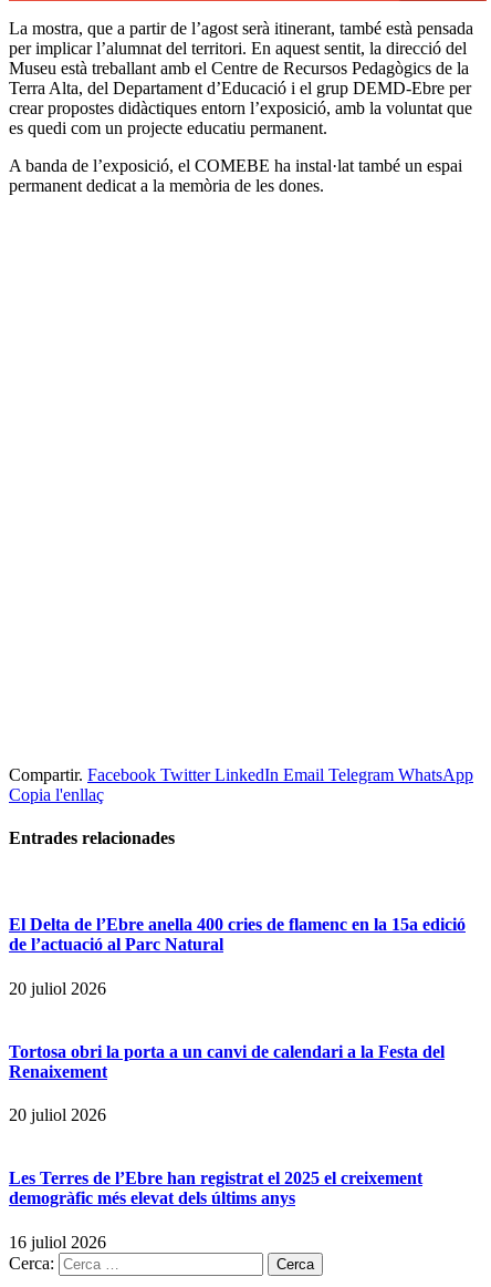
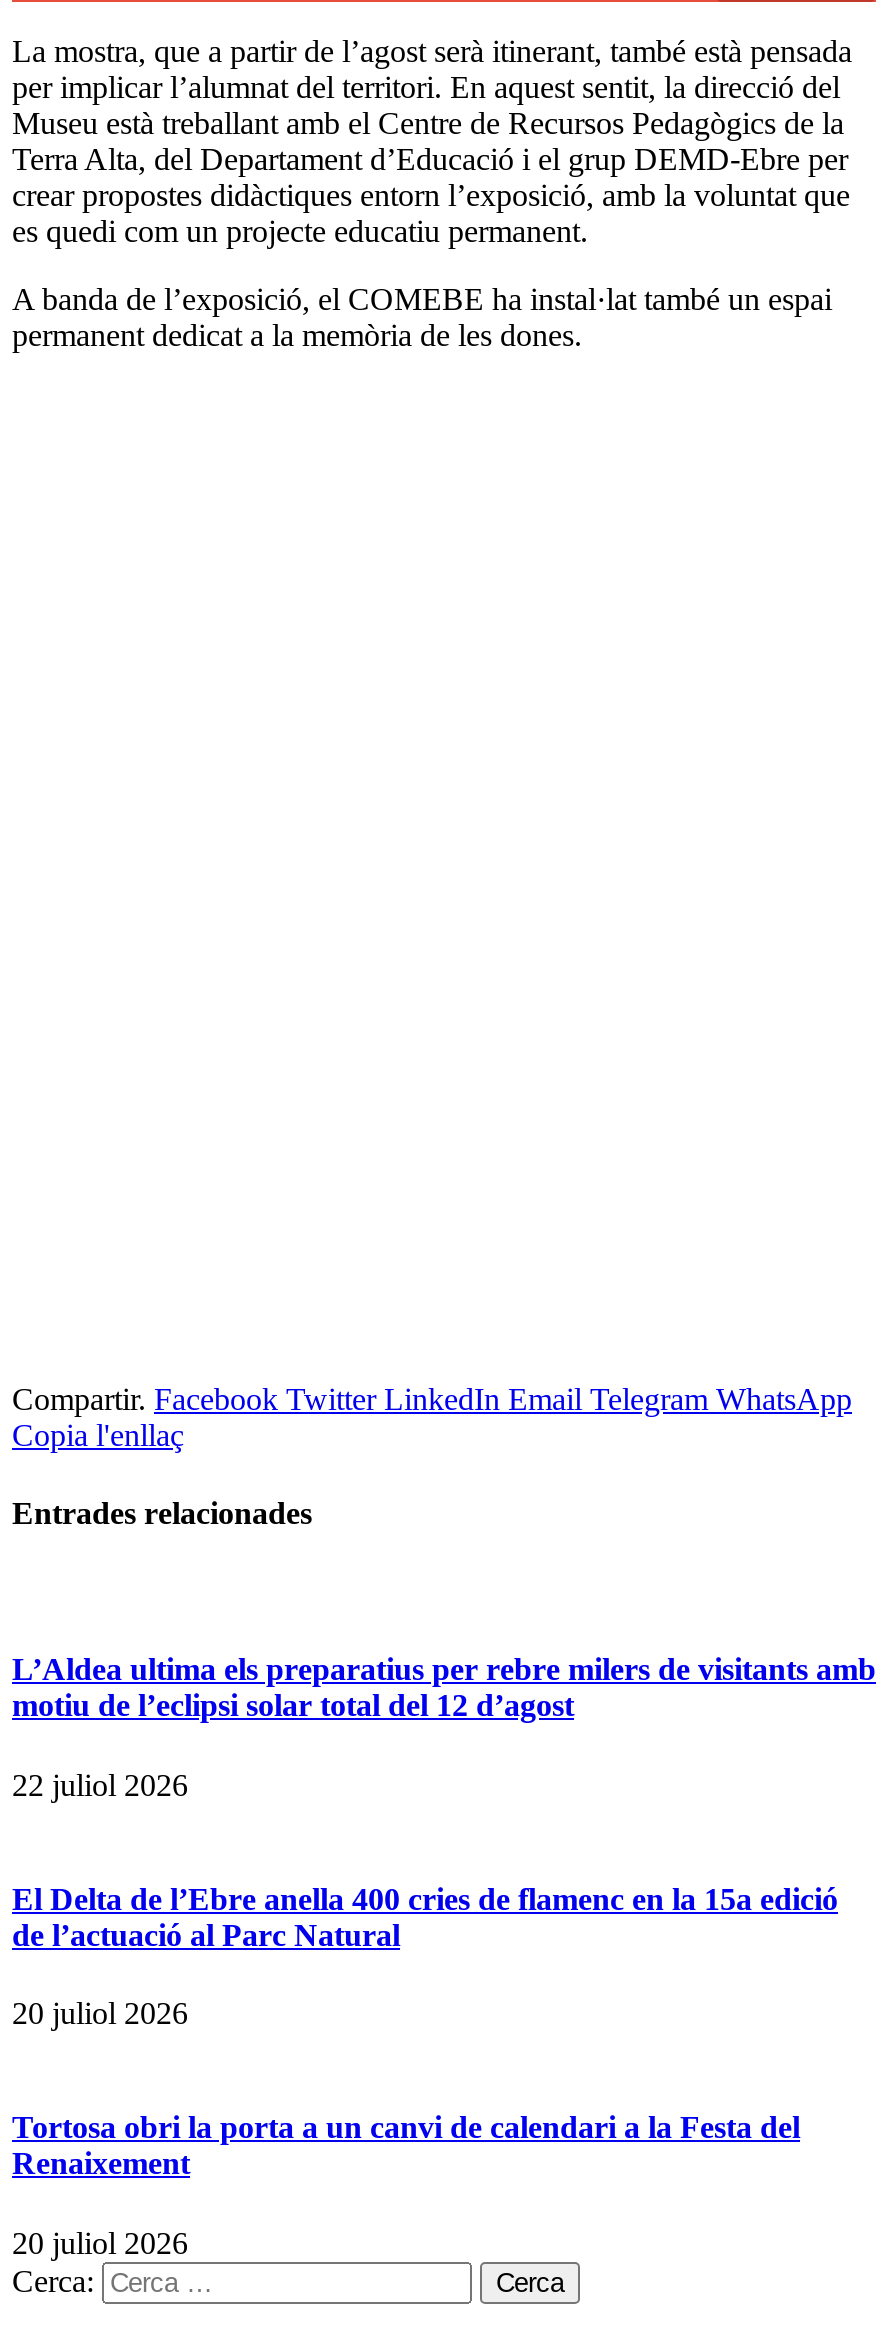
+ L’Aldea ultima els preparatius per rebre milers de visitants amb
+ motiu de l’eclipsi solar total del 12 d’agost
+ 22 juliol 2026

moved down: El Delta de l’Ebre anella 400 cries de flamenc en la 15a edició | de l’actuació al Parc Natural | 20 juliol 2026 | Tortosa obri la porta a un canvi de calendari a la Festa del | Renaixement | 20 juliol 2026

- Les Terres de l’Ebre han registrat el 2025 el creixement
- demogràfic més elevat dels últims anys
- 16 juliol 2026
